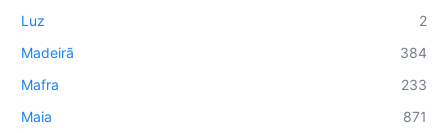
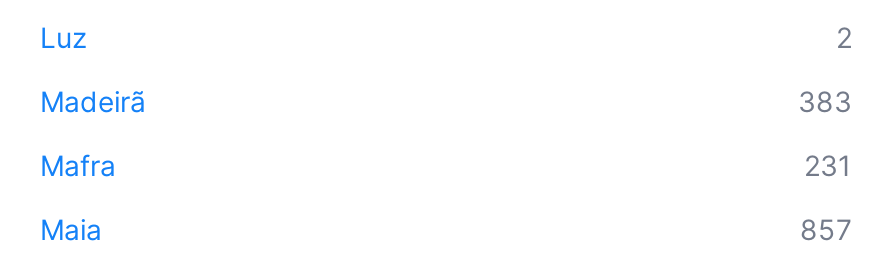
- 384
+ 383

- 233
+ 231

- 871
+ 857
